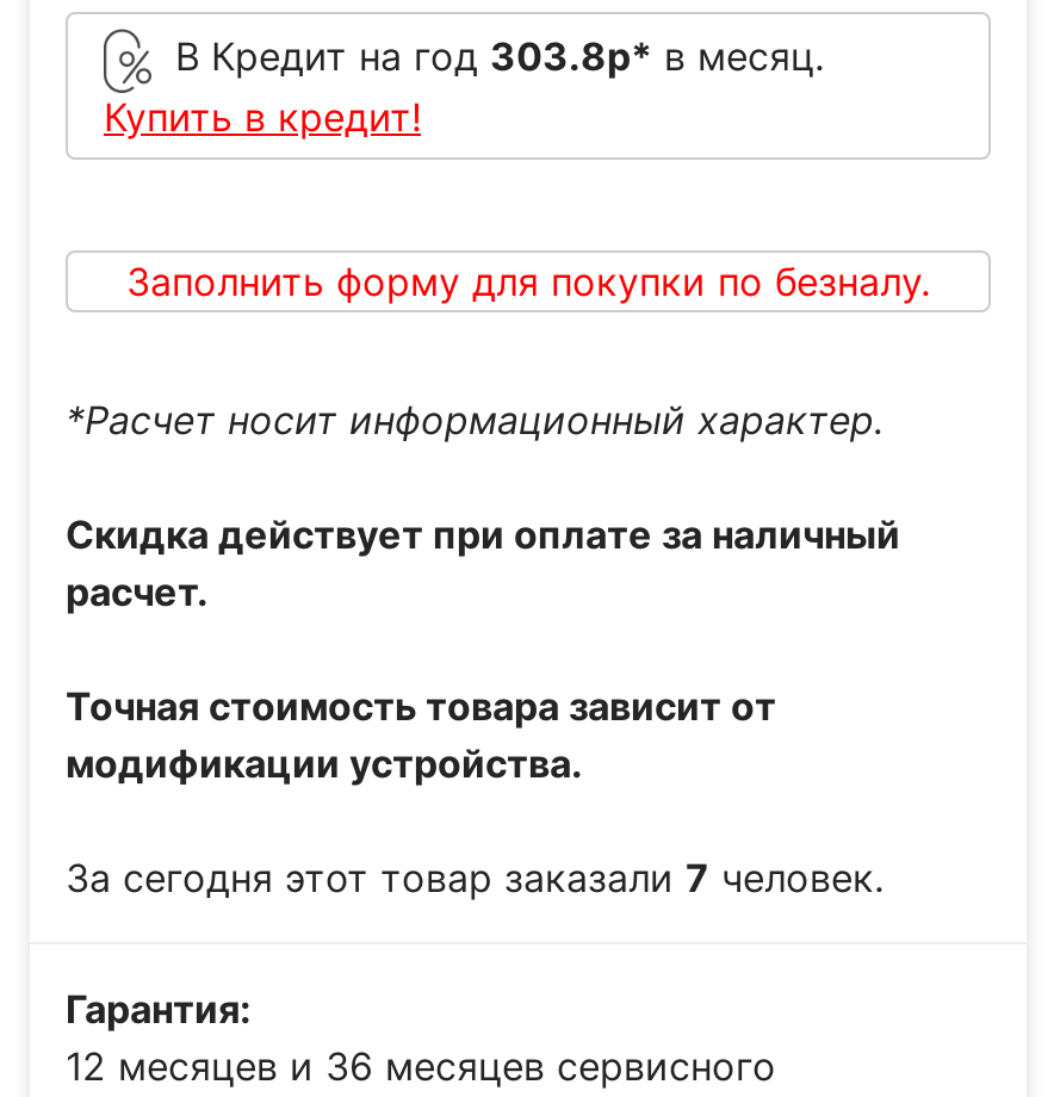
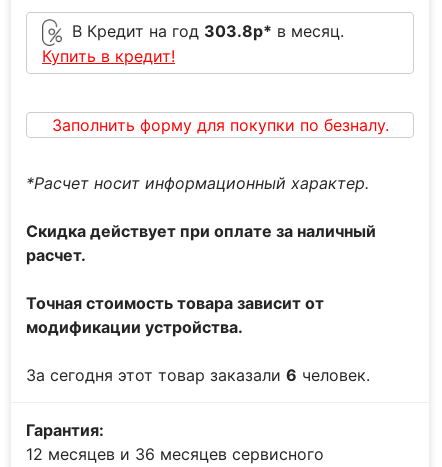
- За сегодня этот товар заказали 7 человек.
+ За сегодня этот товар заказали 6 человек.
